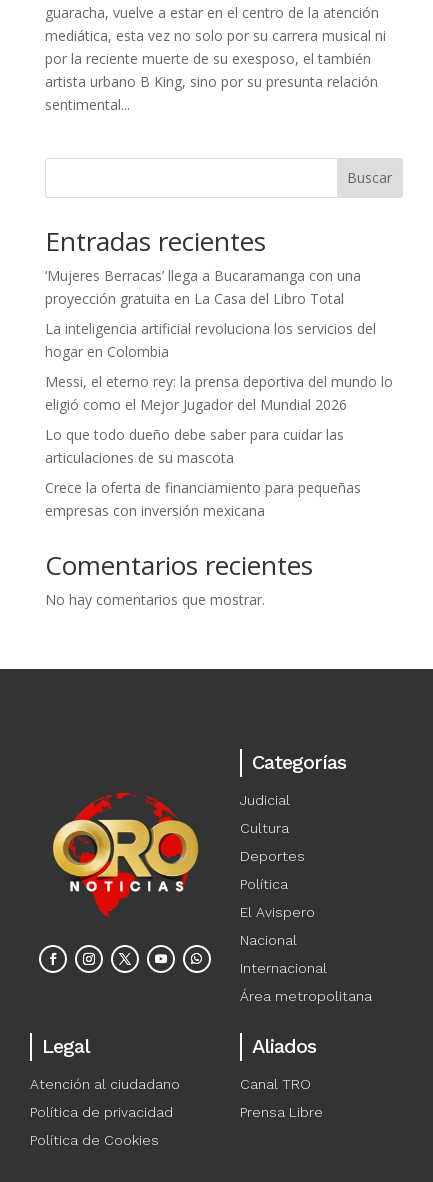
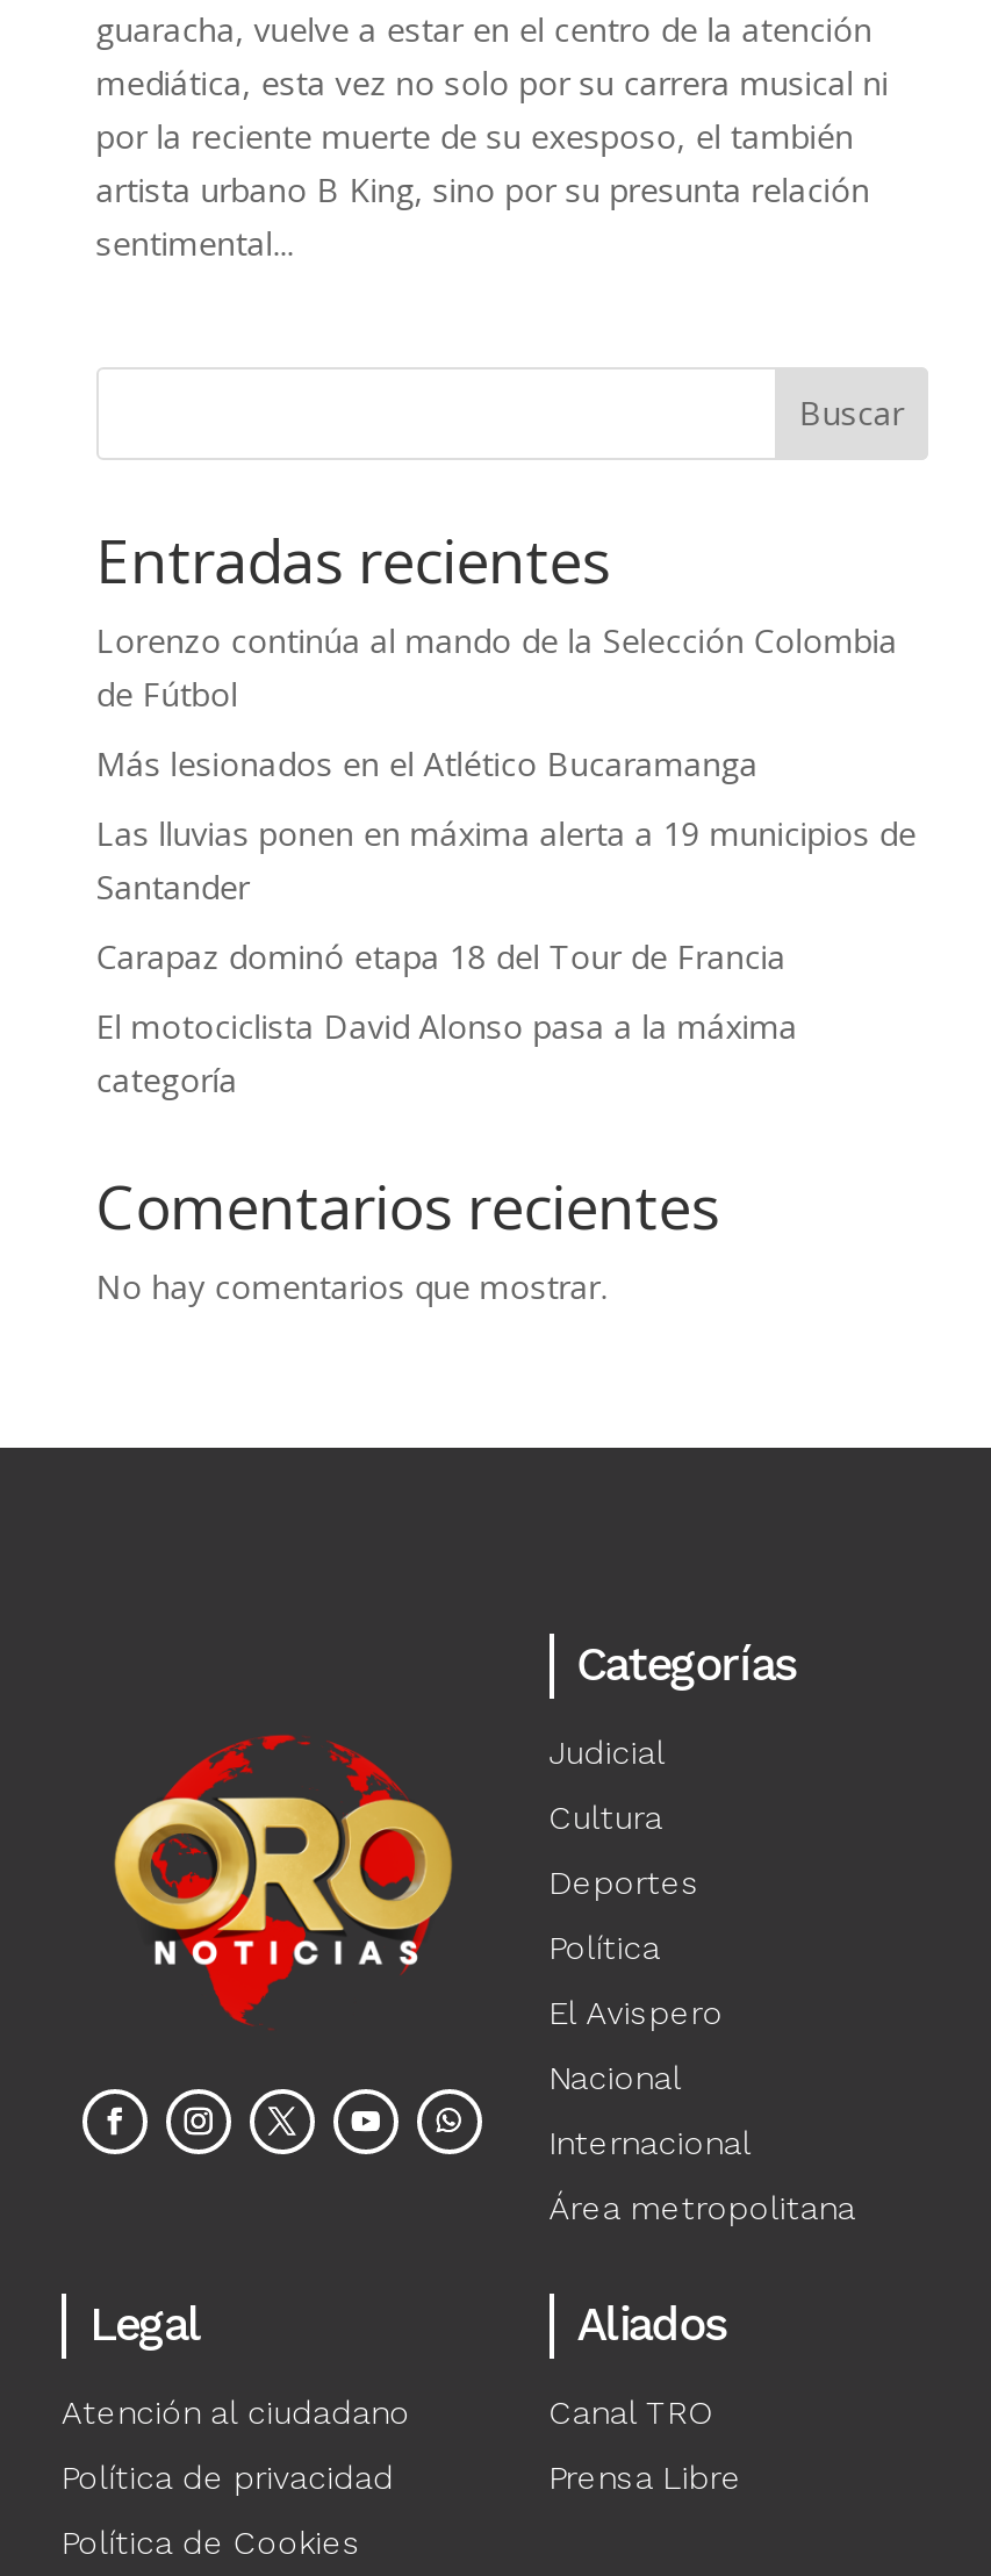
- ‘Mujeres Berracas’ llega a Bucaramanga con una
- proyección gratuita en La Casa del Libro Total
+ Lorenzo continúa al mando de la Selección Colombia
+ de Fútbol

- La inteligencia artificial revoluciona los servicios del
- hogar en Colombia
+ Más lesionados en el Atlético Bucaramanga

- Messi, el eterno rey: la prensa deportiva del mundo lo
- eligió como el Mejor Jugador del Mundial 2026
+ Las lluvias ponen en máxima alerta a 19 municipios de
+ Santander

- Lo que todo dueño debe saber para cuidar las
- articulaciones de su mascota
+ Carapaz dominó etapa 18 del Tour de Francia

- Crece la oferta de financiamiento para pequeñas
- empresas con inversión mexicana
+ El motociclista David Alonso pasa a la máxima
+ categoría
